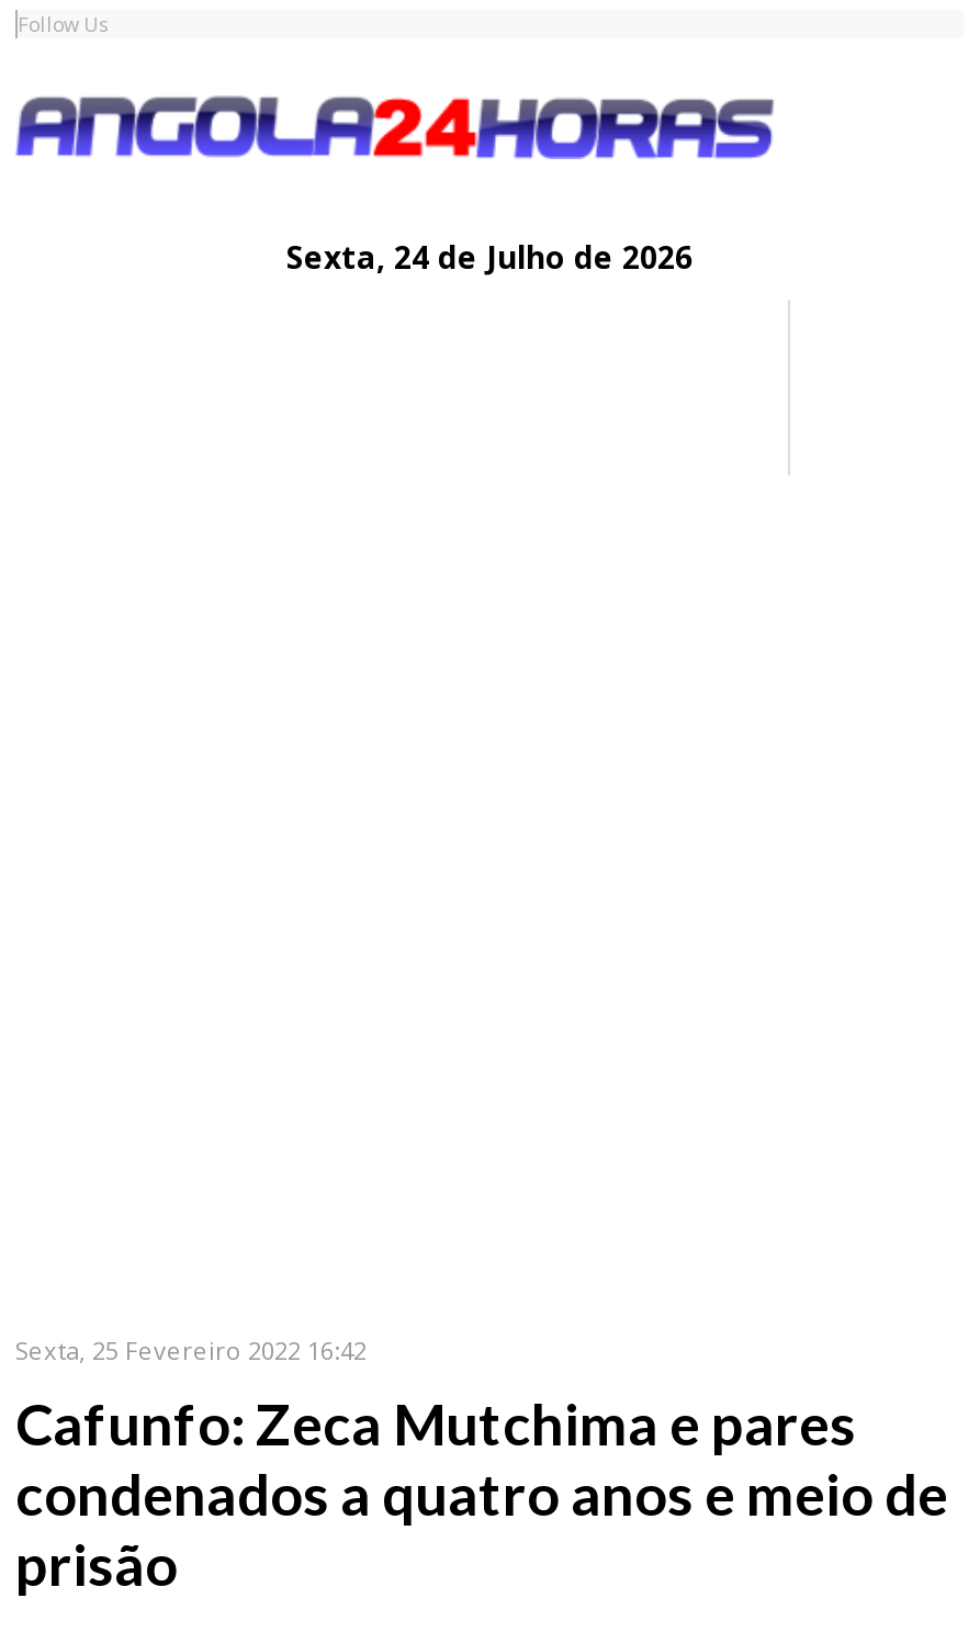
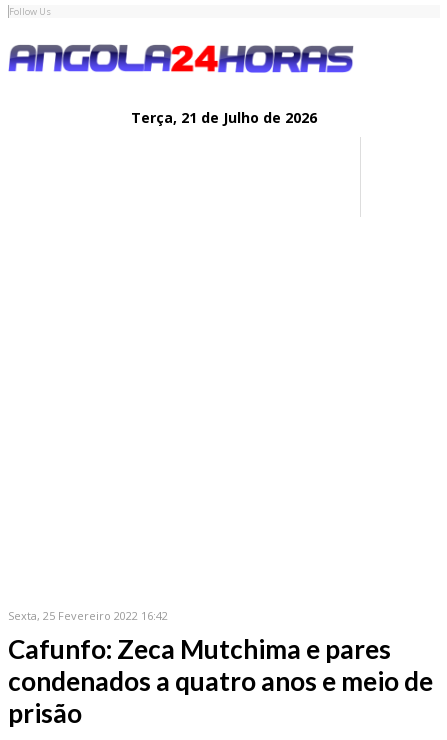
- Sexta, 24 de Julho de 2026
+ Terça, 21 de Julho de 2026
